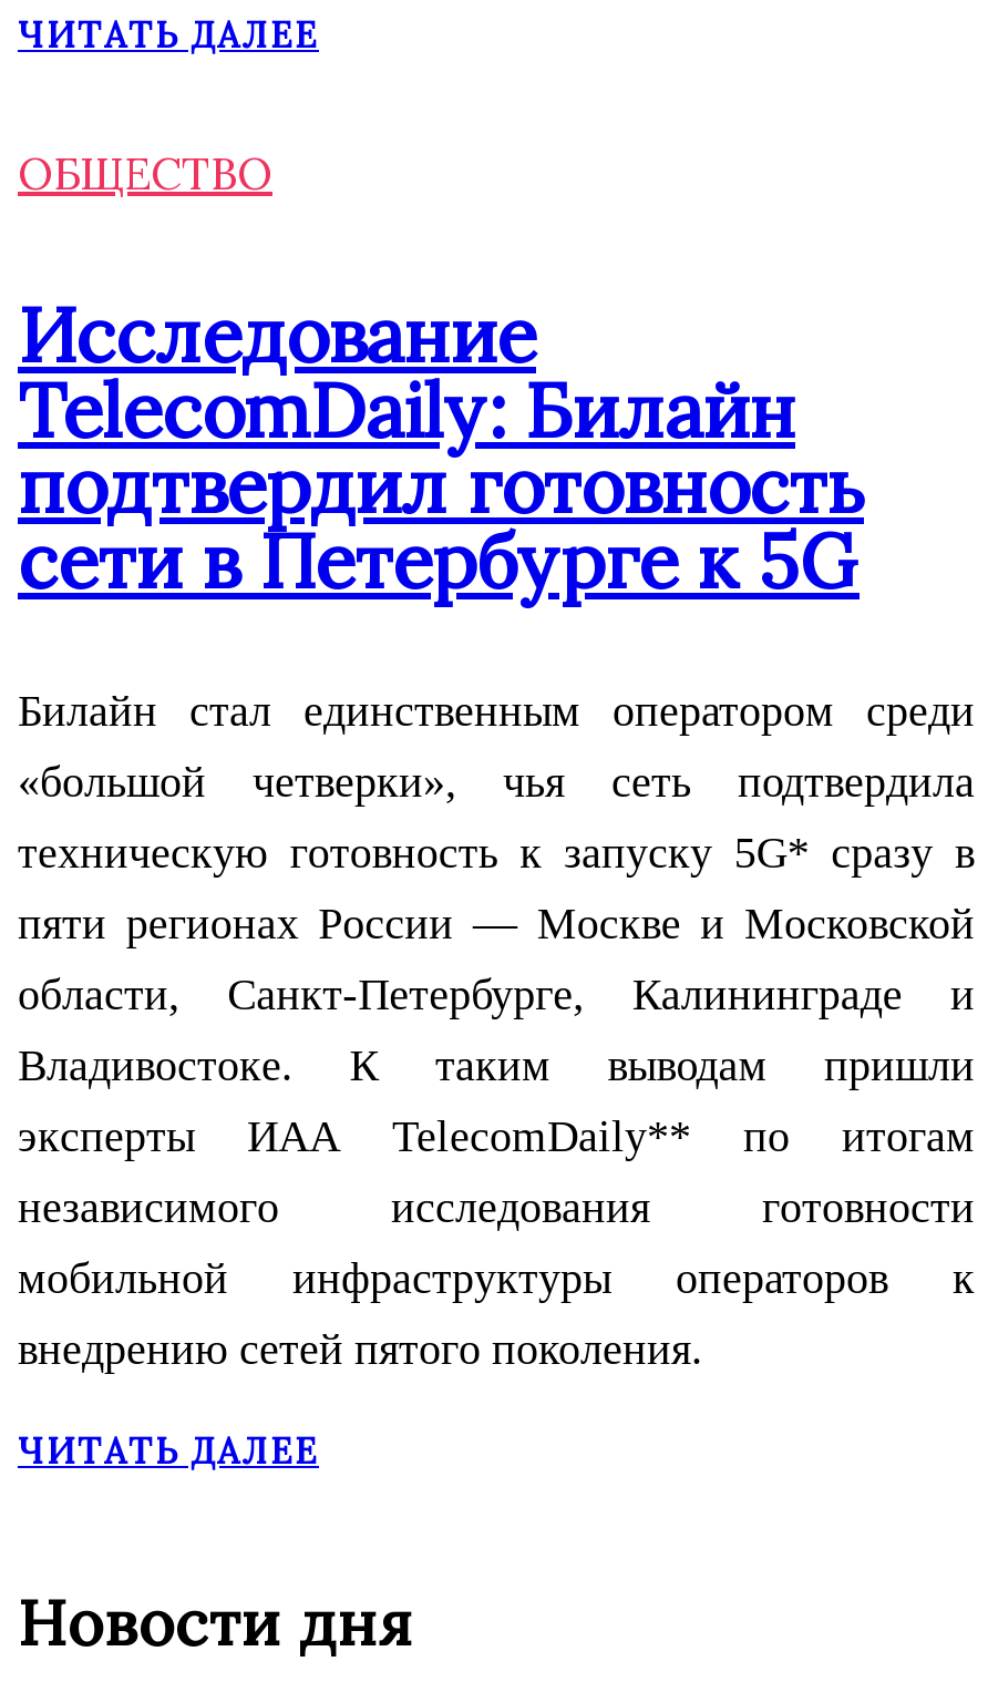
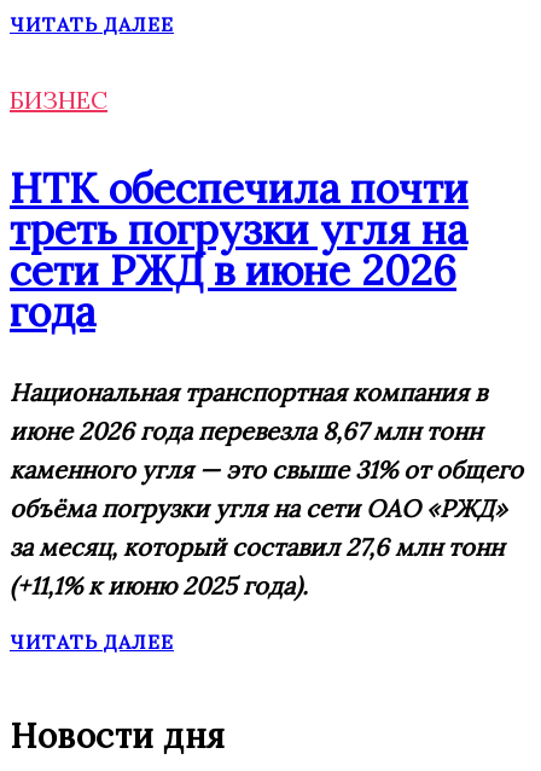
- ОБЩЕСТВО
- Исследование
- TelecomDaily: Билайн
- подтвердил готовность
- сети в Петербурге к 5G
- Билайн стал единственным оператором среди
- «большой четверки», чья сеть подтвердила
- техническую готовность к запуску 5G* сразу в
- пяти регионах России — Москве и Московской
- области, Санкт-Петербурге, Калининграде и
- Владивостоке. К таким выводам пришли
- эксперты ИАА TelecomDaily** по итогам
- независимого исследования готовности
- мобильной инфраструктуры операторов к
- внедрению сетей пятого поколения.
+ БИЗНЕС
+ НТК обеспечила почти
+ треть погрузки угля на
+ сети РЖД в июне 2026
+ года
+ Национальная транспортная компания в
+ июне 2026 года перевезла 8,67 млн тонн
+ каменного угля — это свыше 31% от общего
+ объёма погрузки угля на сети ОАО «РЖД»
+ за месяц, который составил 27,6 млн тонн
+ (+11,1% к июню 2025 года).
